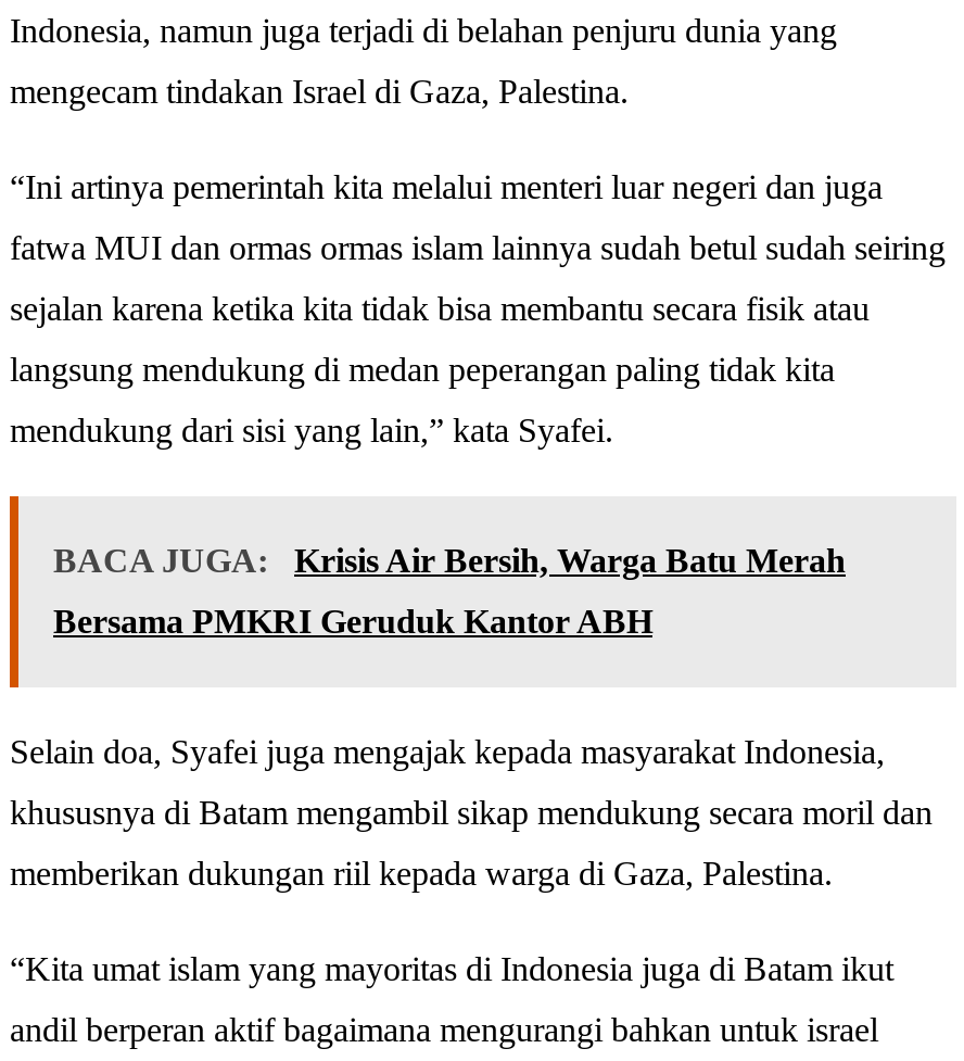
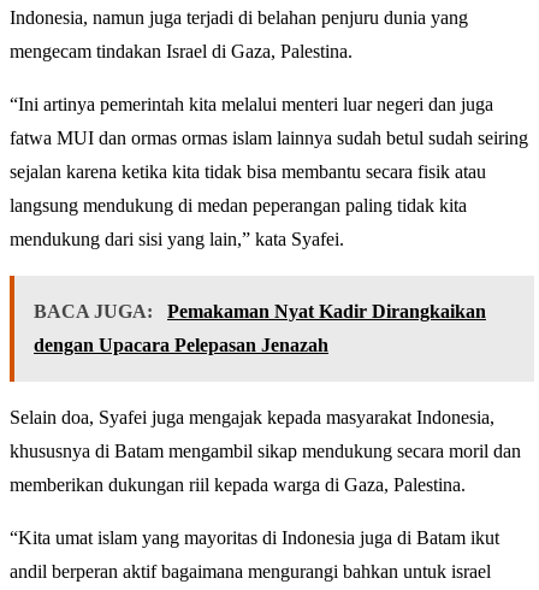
- BACA JUGA: Krisis Air Bersih, Warga Batu Merah
+ BACA JUGA: Pemakaman Nyat Kadir Dirangkaikan

- Bersama PMKRI Geruduk Kantor ABH
+ dengan Upacara Pelepasan Jenazah
